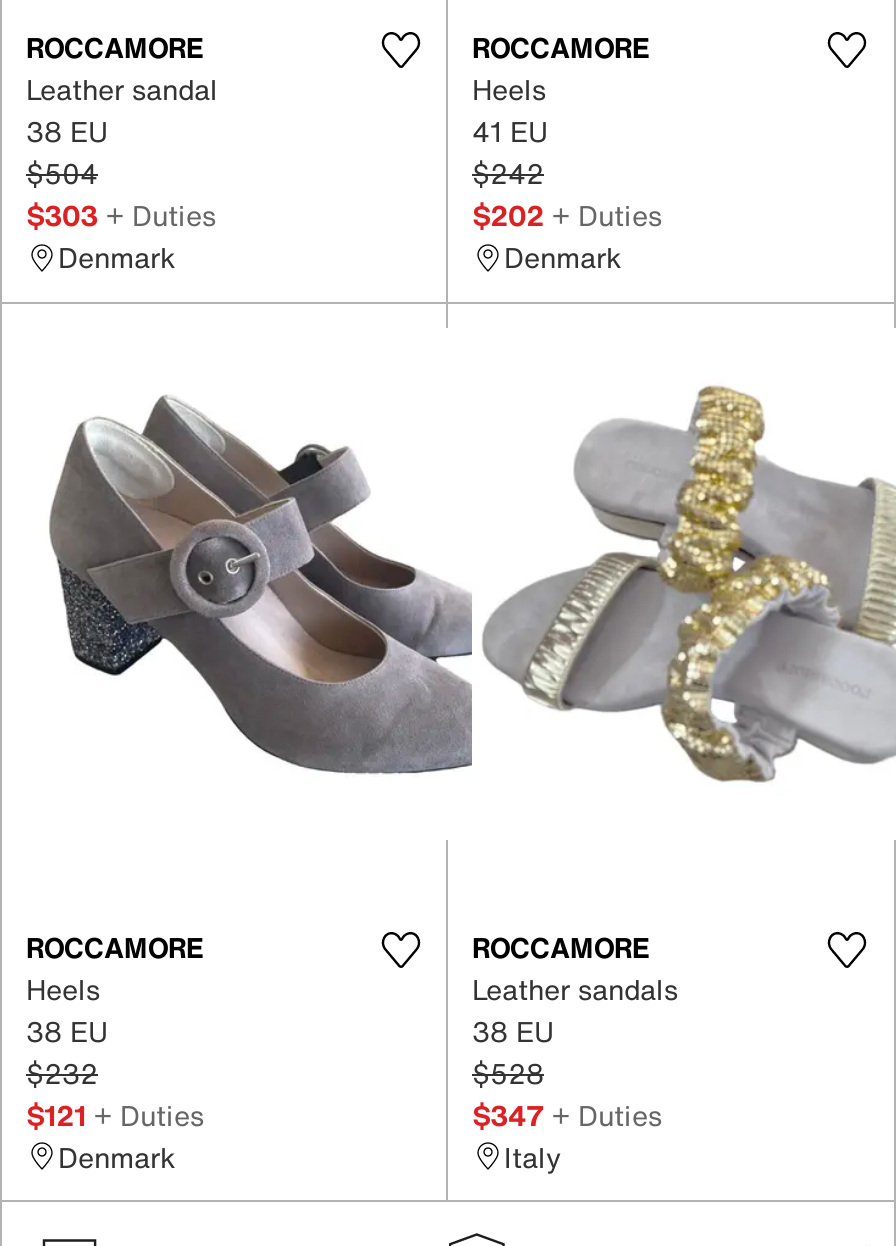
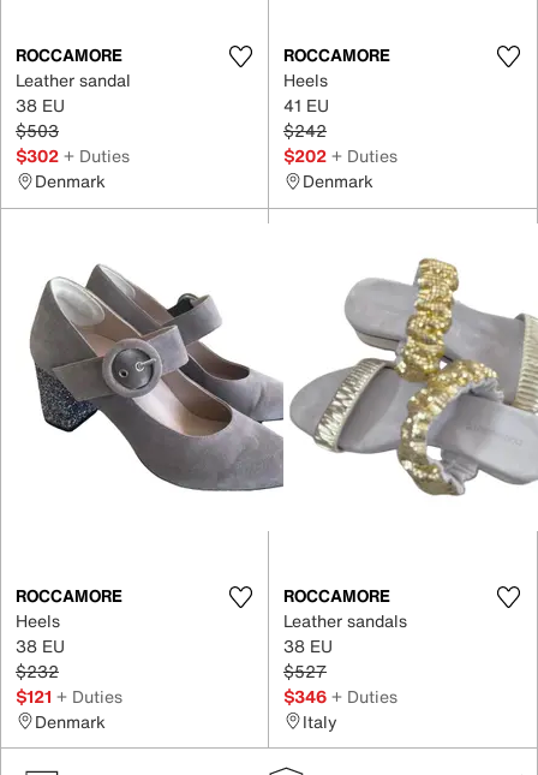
- $504
+ $503

- $303 + Duties
+ $302 + Duties

- $528
+ $527

- $347 + Duties
+ $346 + Duties
